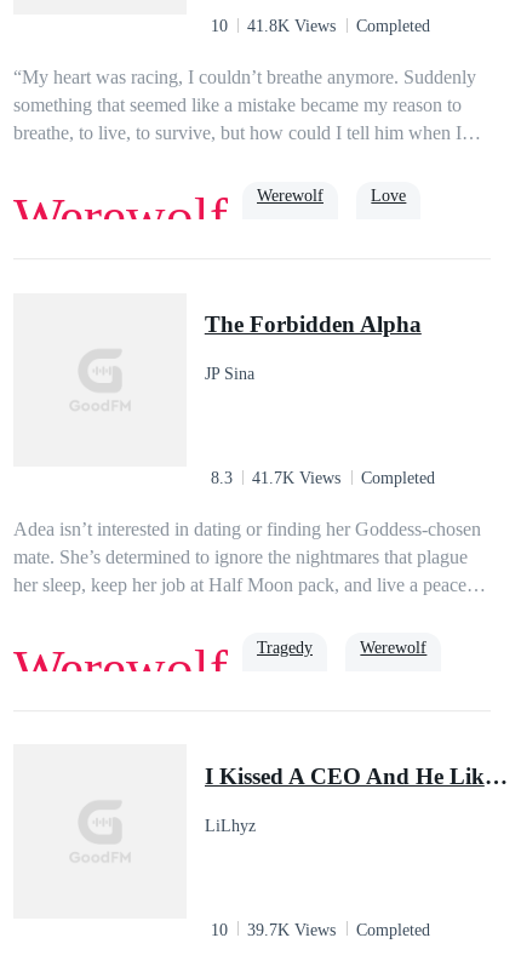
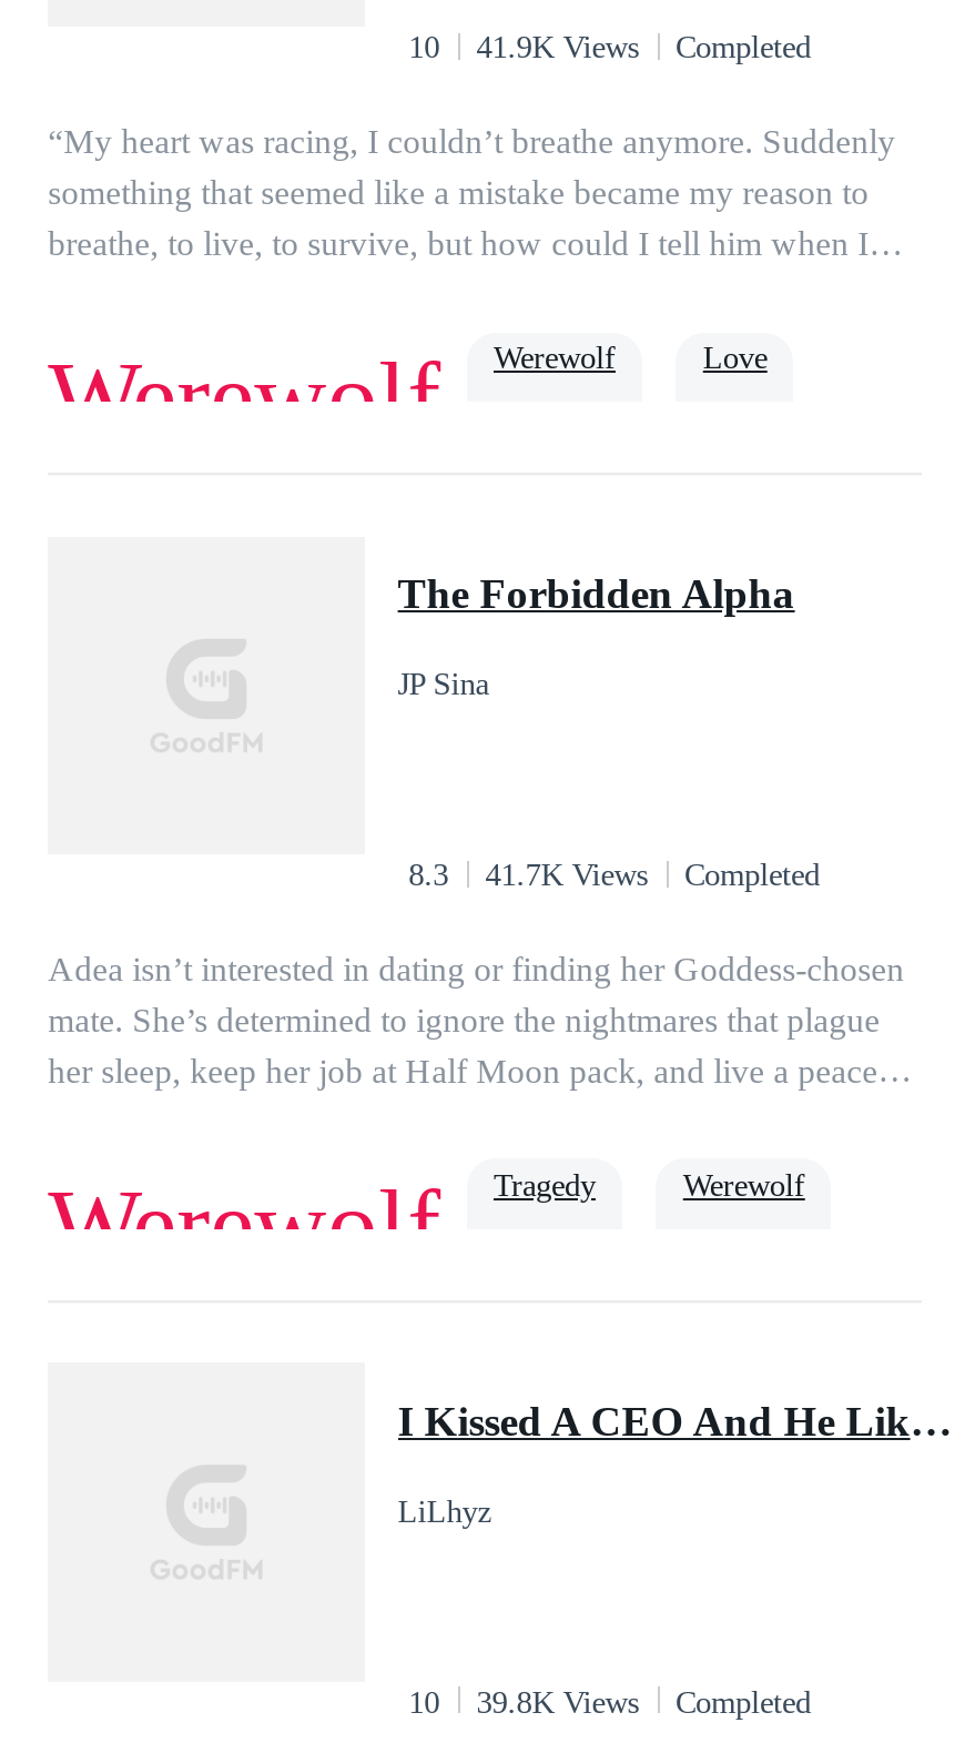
- 10 41.8K Views Completed
+ 10 41.9K Views Completed

- 10 39.7K Views Completed
+ 10 39.8K Views Completed
